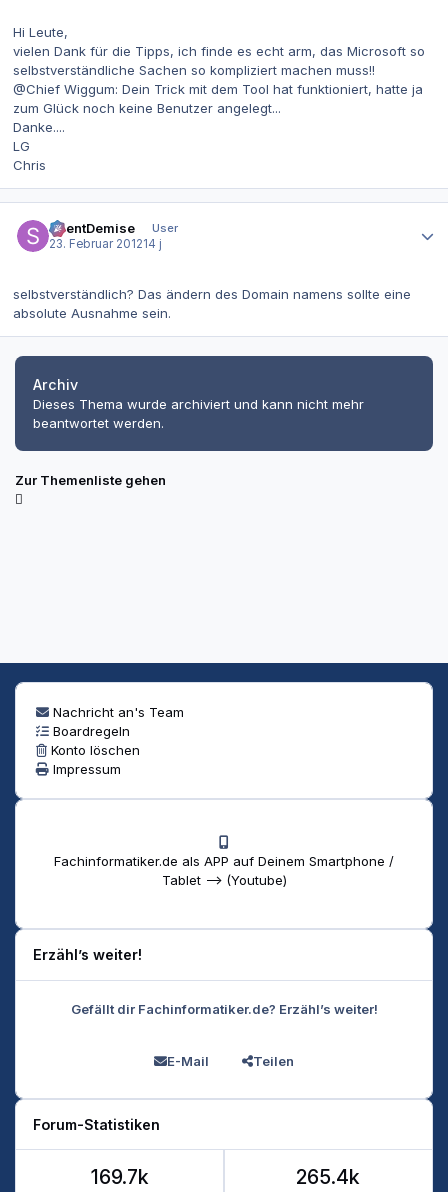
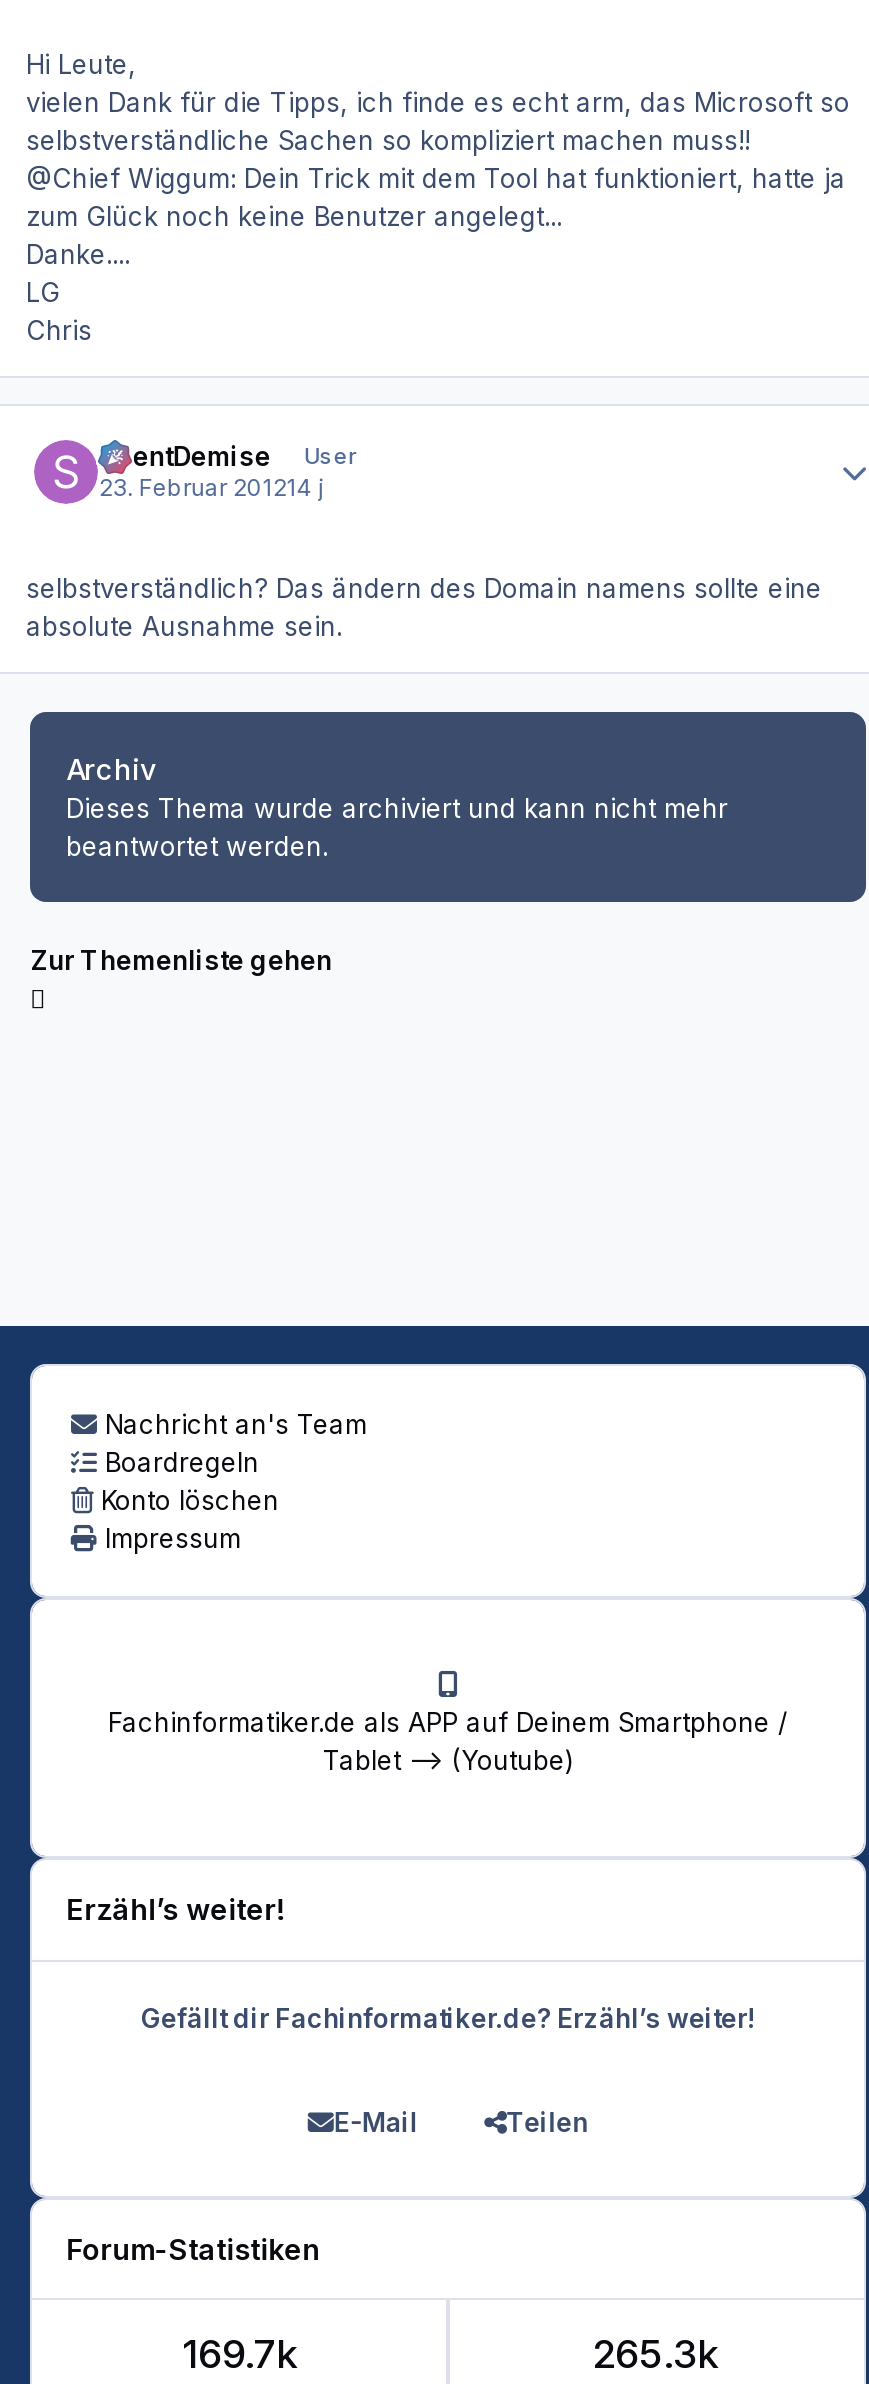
- 265.4k
+ 265.3k
